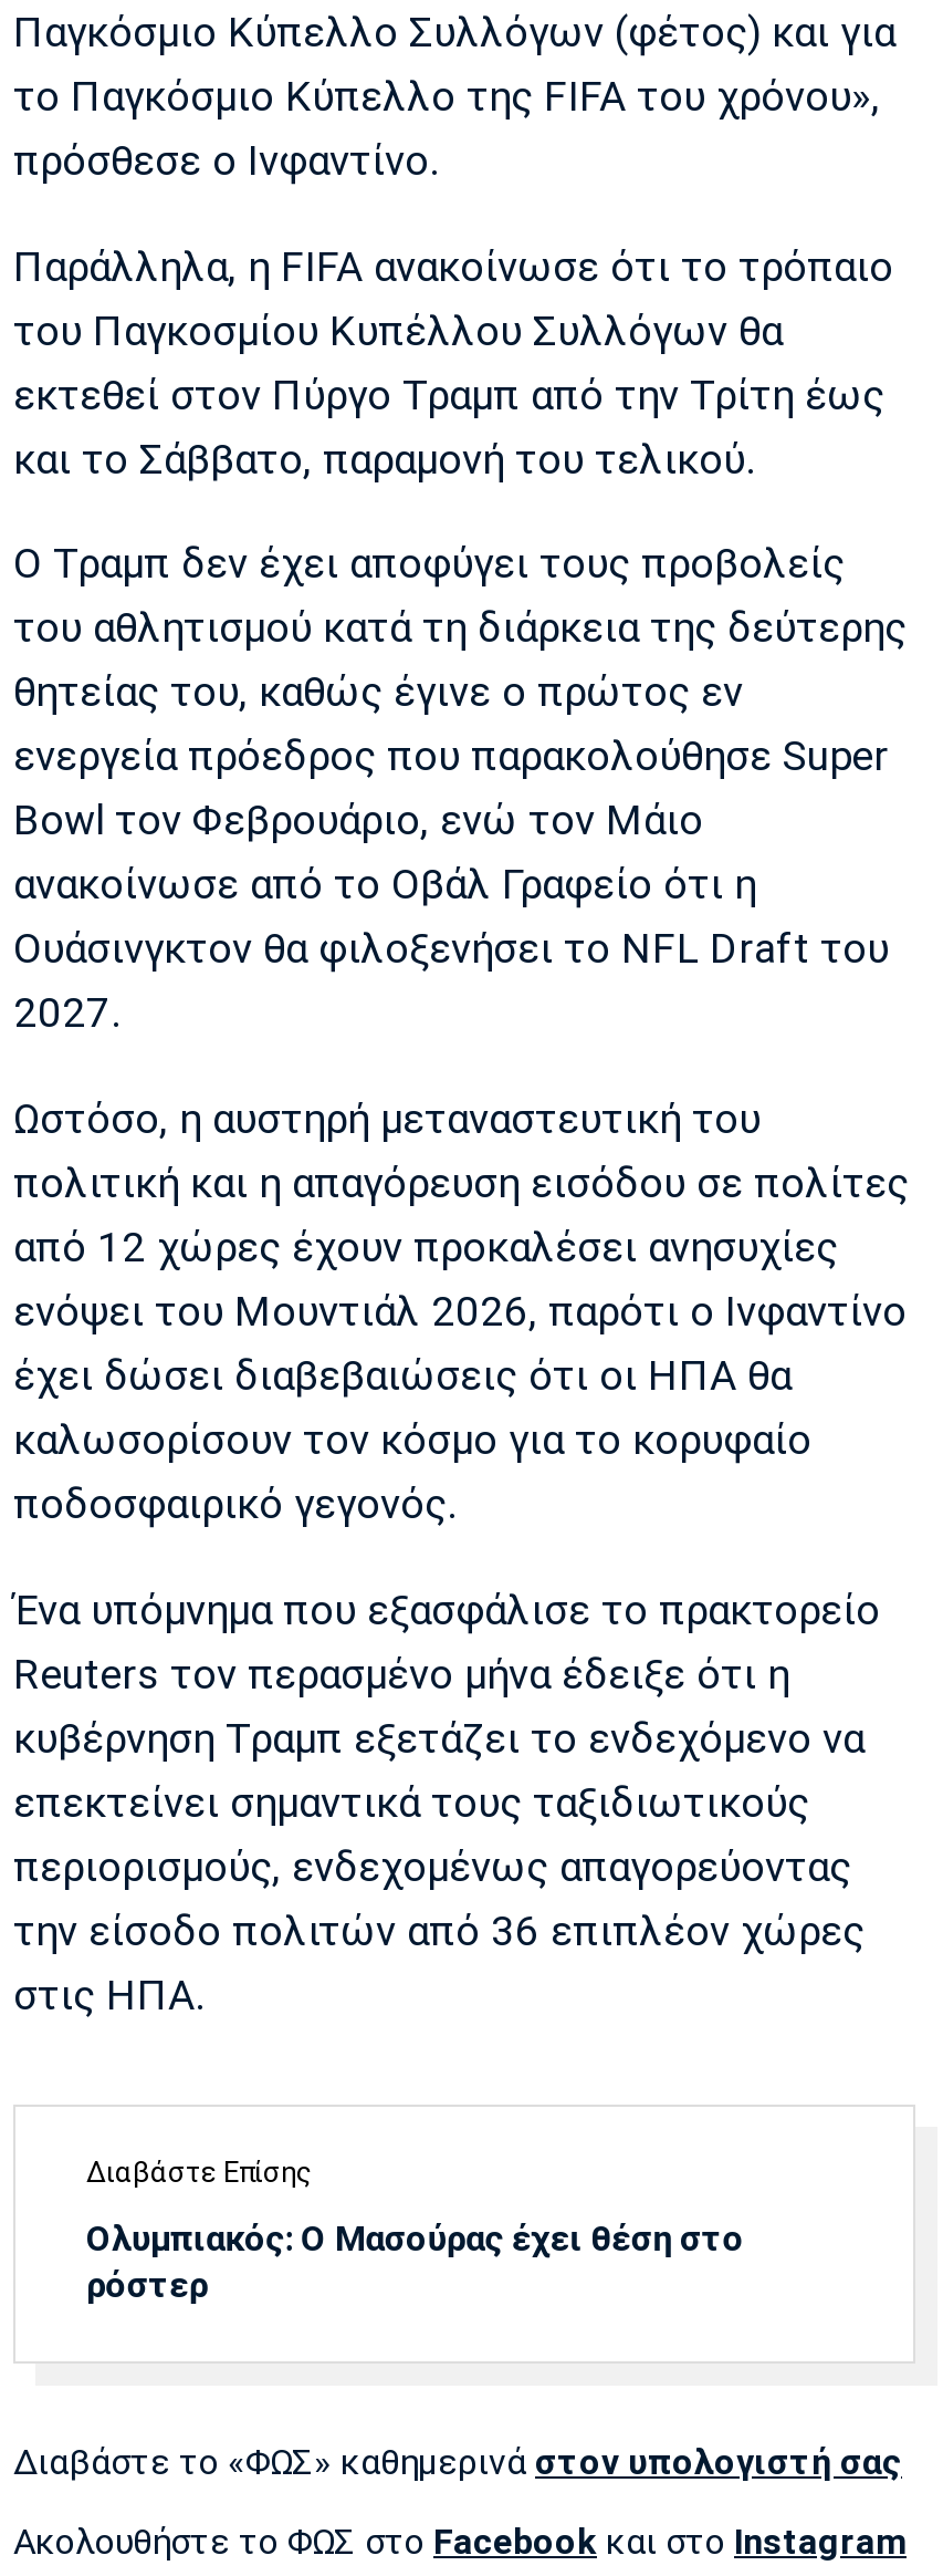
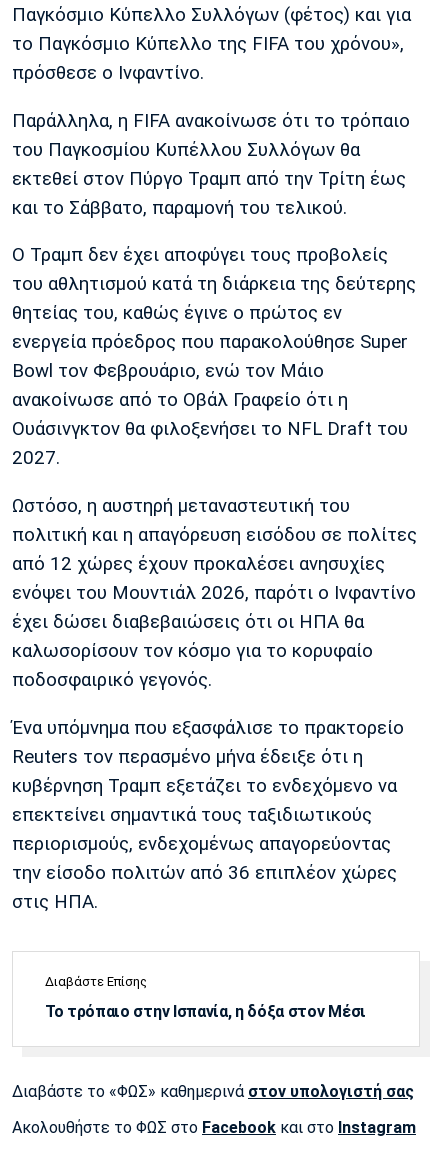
- Ολυμπιακός: Ο Μασούρας έχει θέση στο
- ρόστερ
+ Το τρόπαιο στην Ισπανία, η δόξα στον Μέσι
